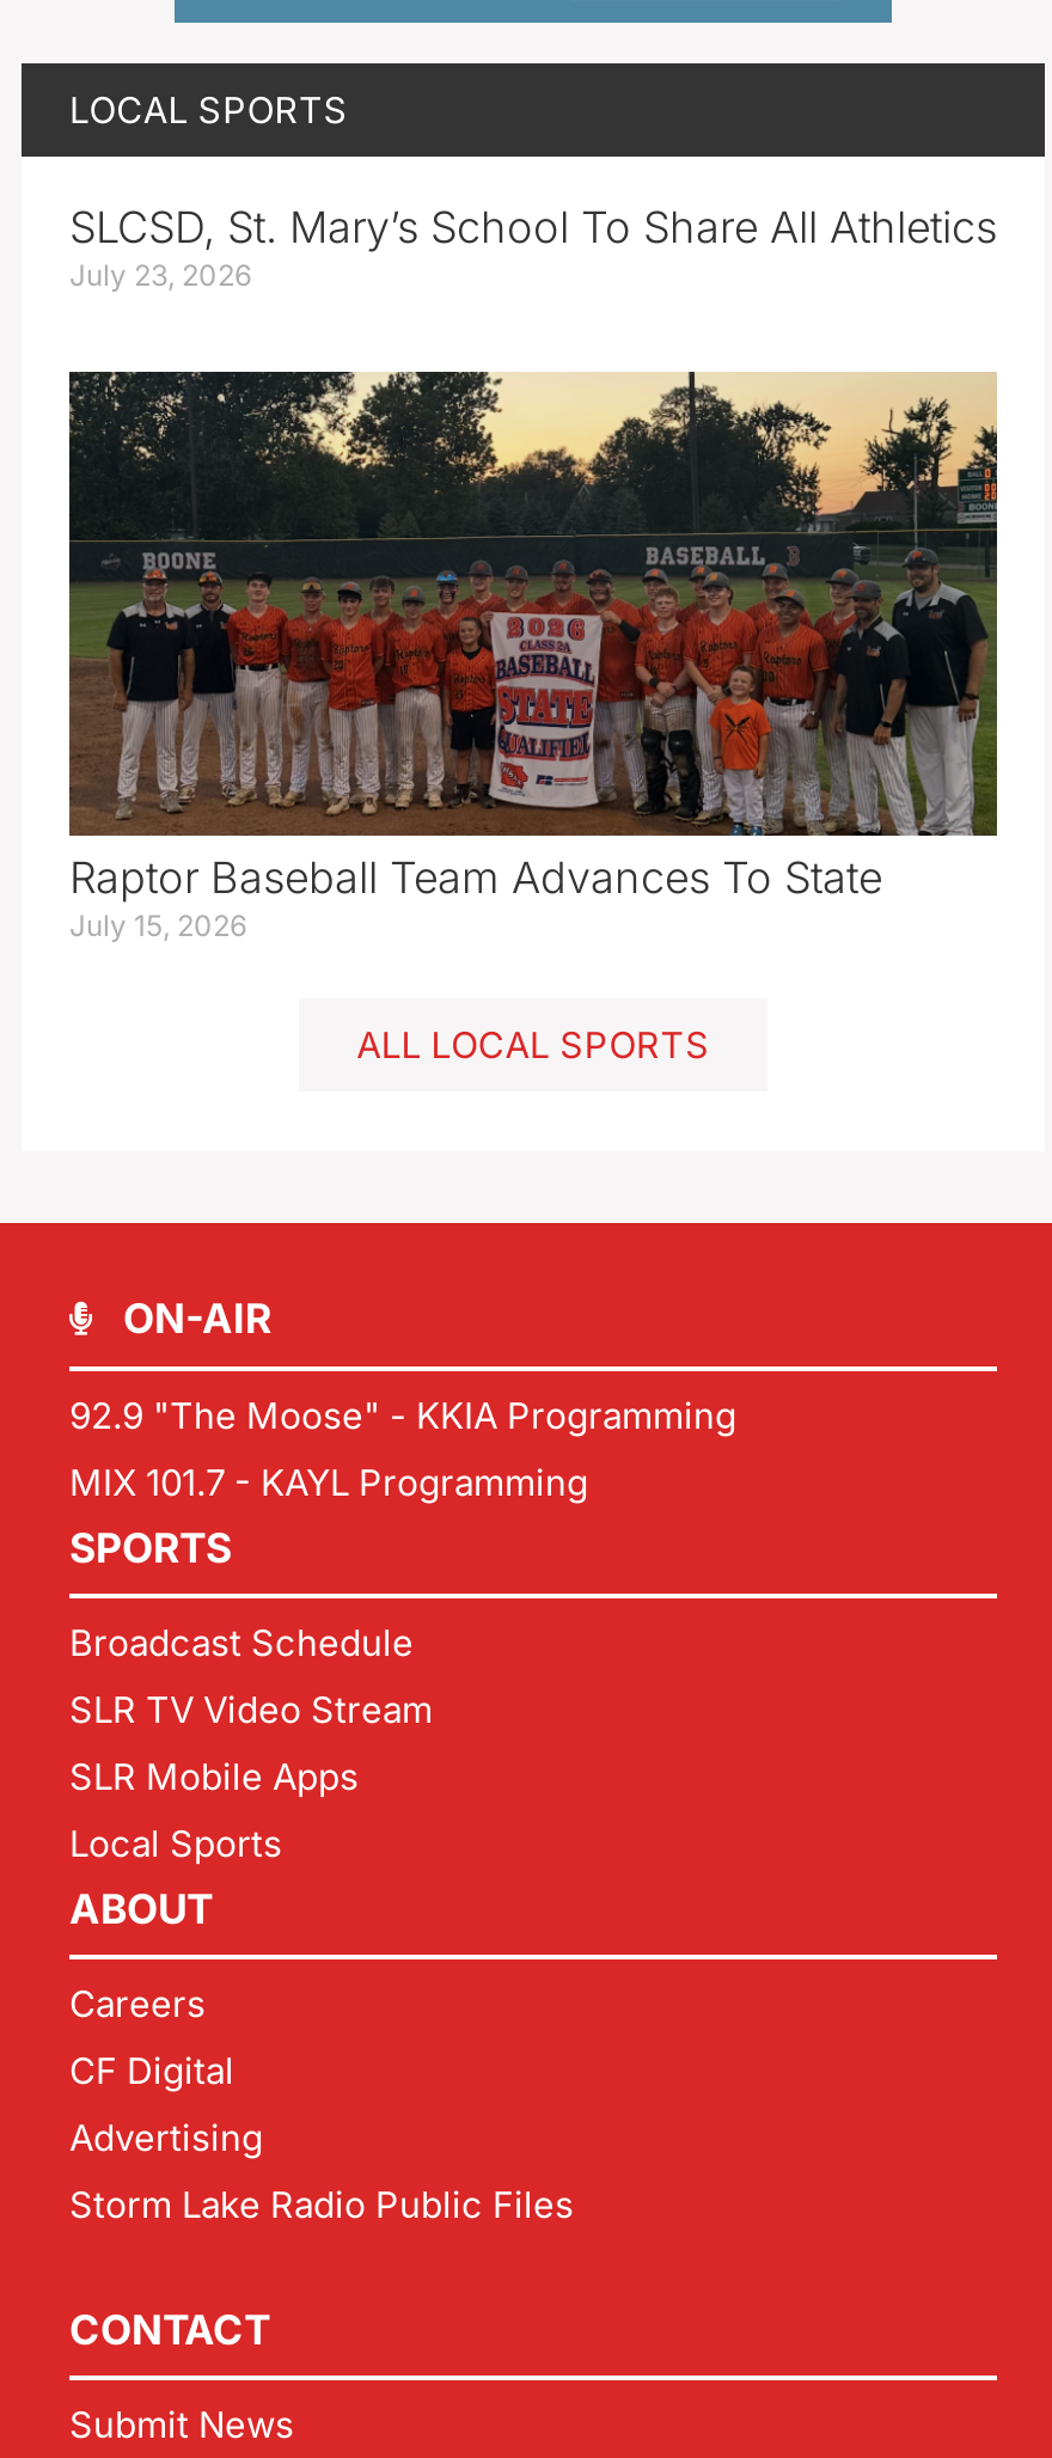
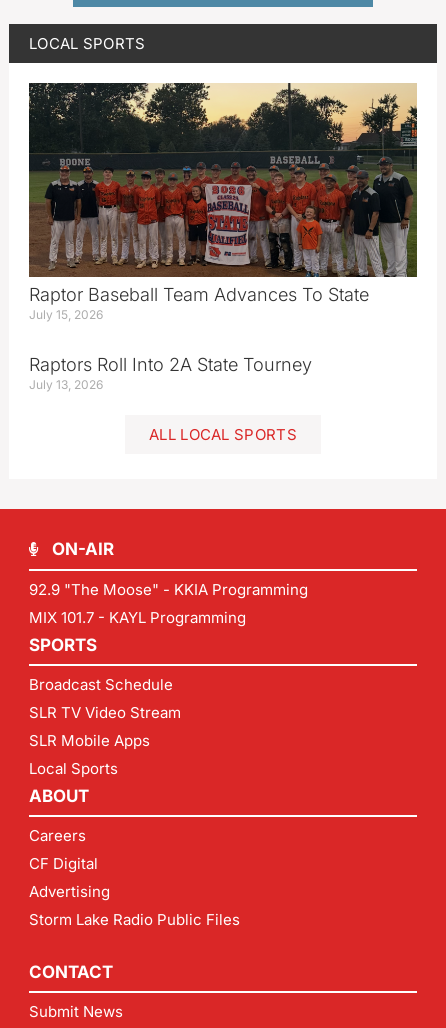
- SLCSD, St. Mary’s School To Share All Athletics
- July 23, 2026

moved up: [image] | Raptor Baseball Team Advances To State | July 15, 2026

+ Raptors Roll Into 2A State Tourney
+ July 13, 2026
